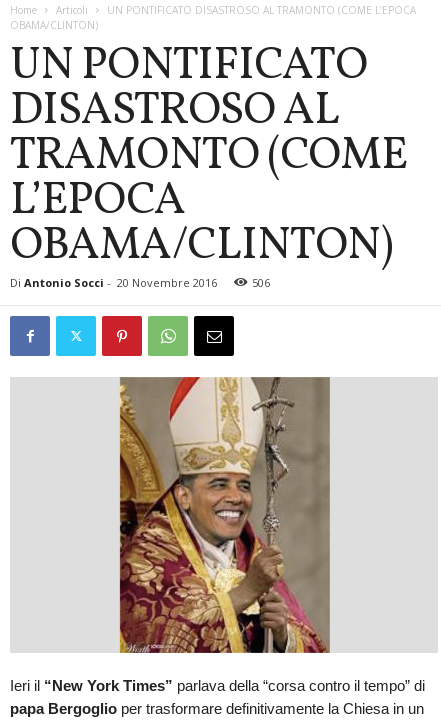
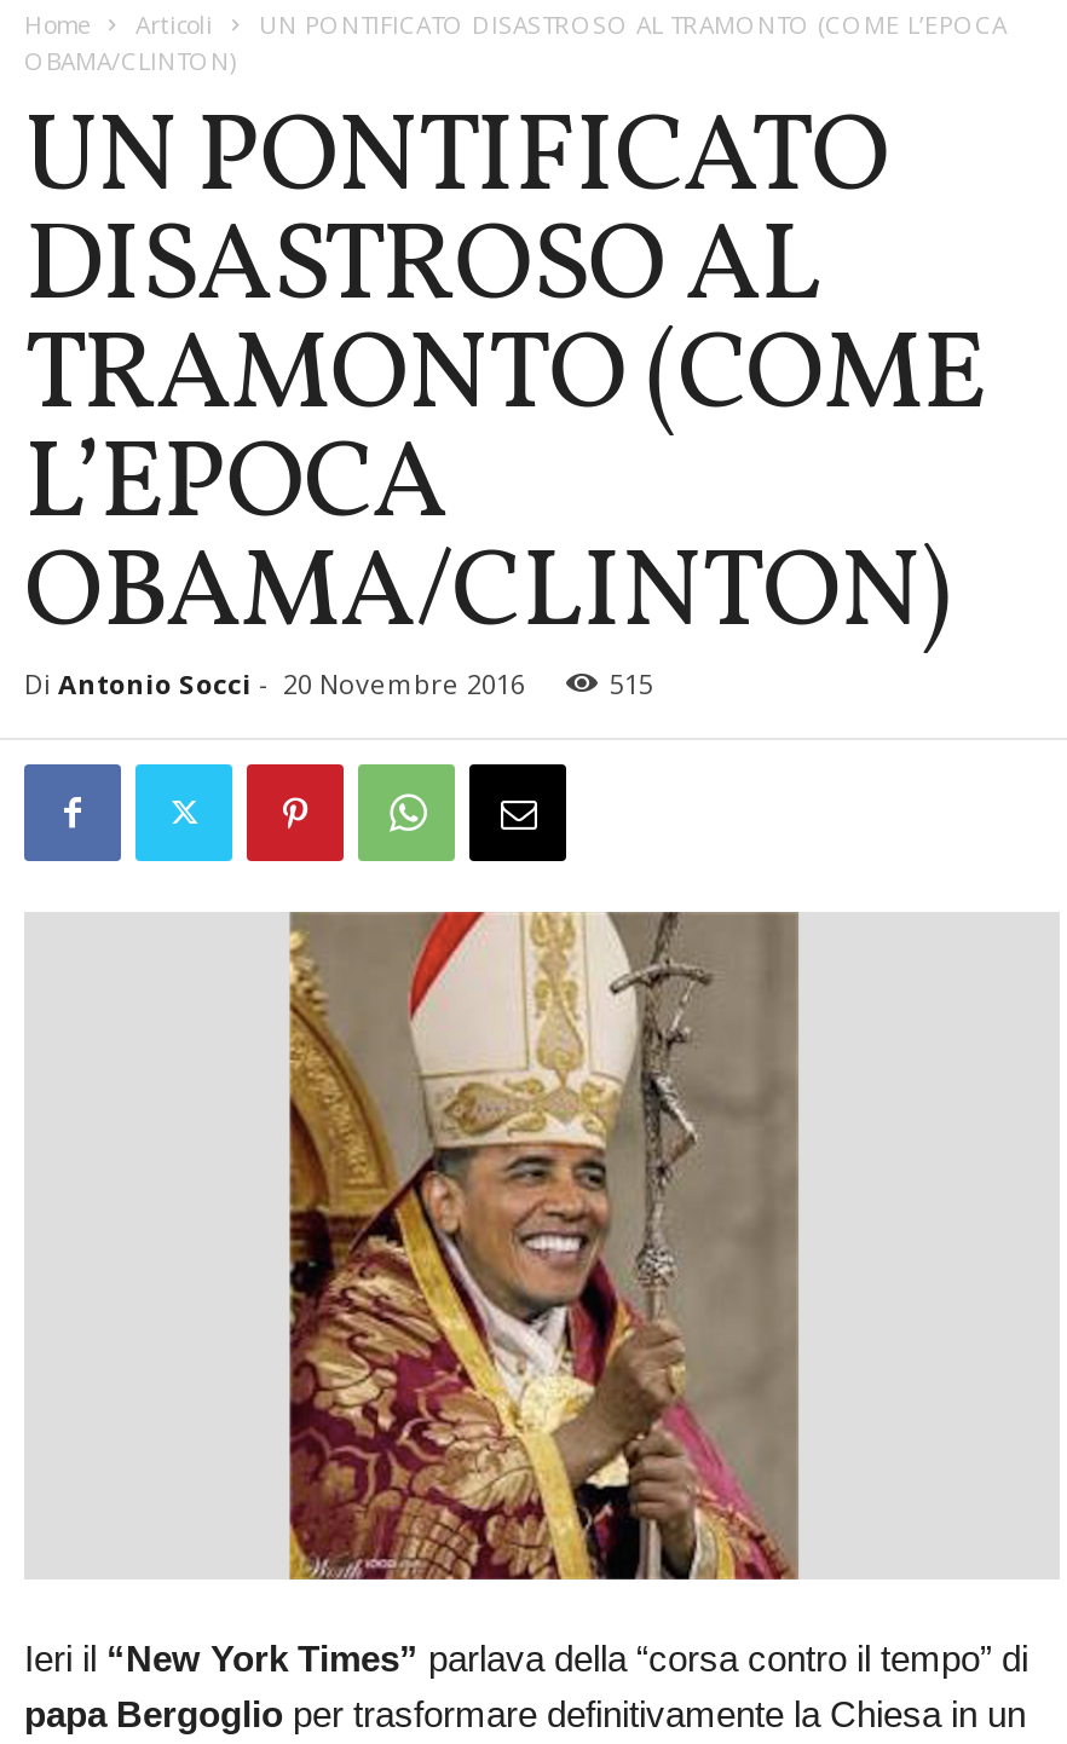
- 506
+ 515
